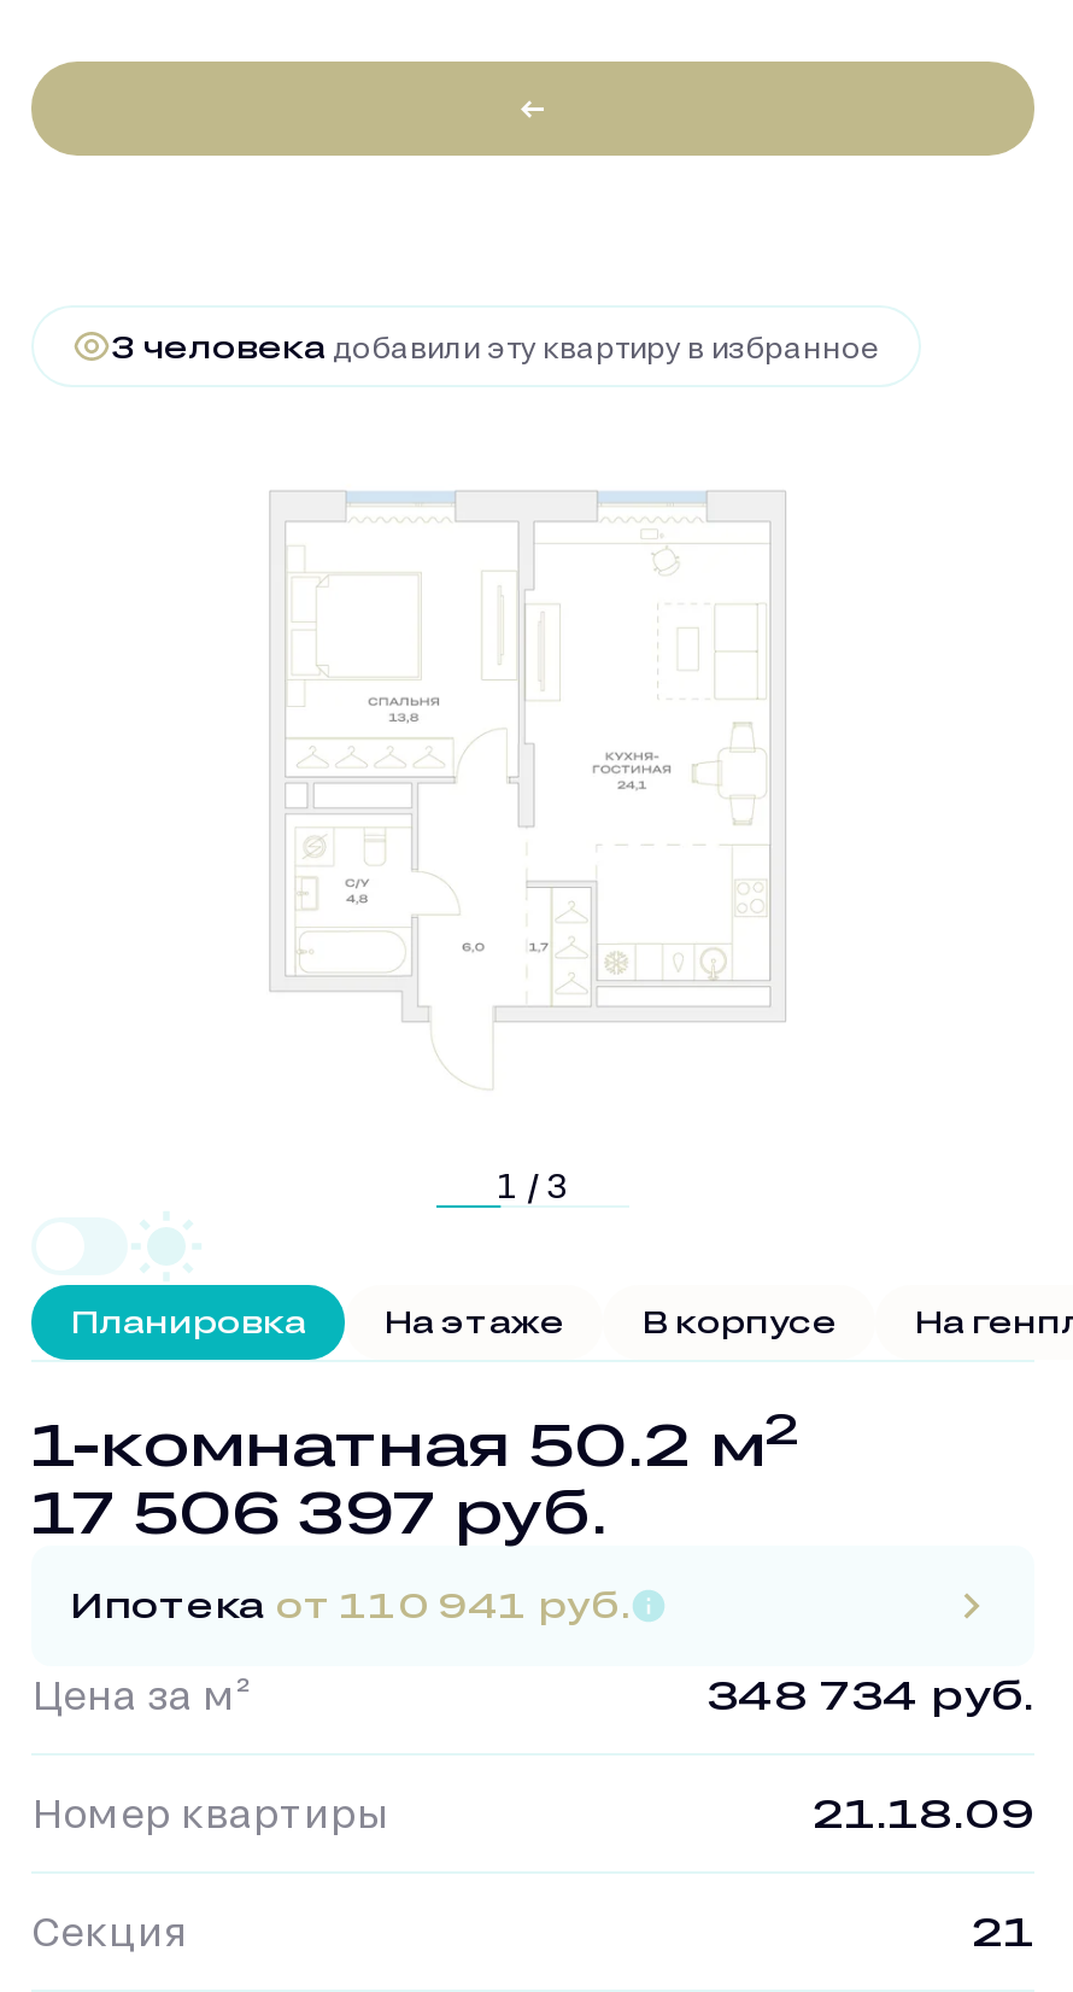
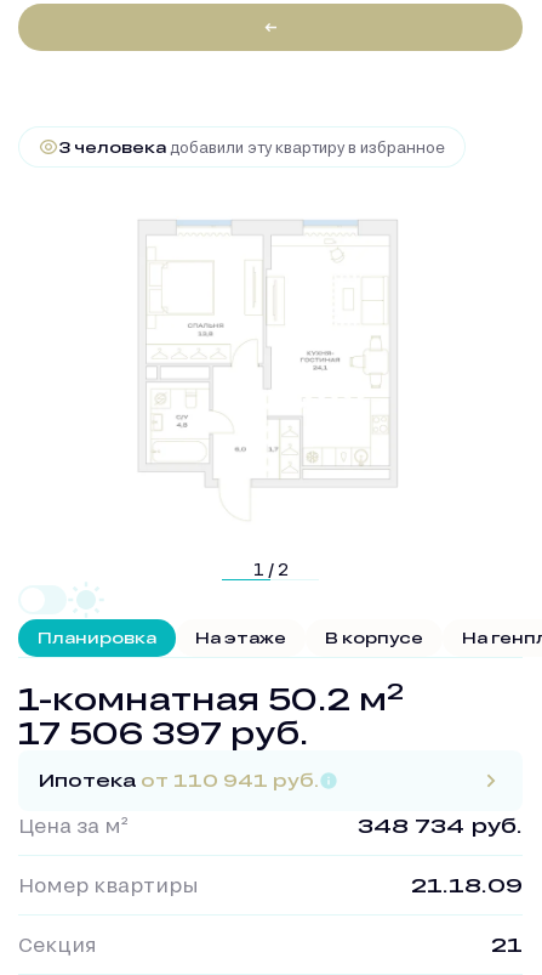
- 1 / 3
+ 1 / 2
